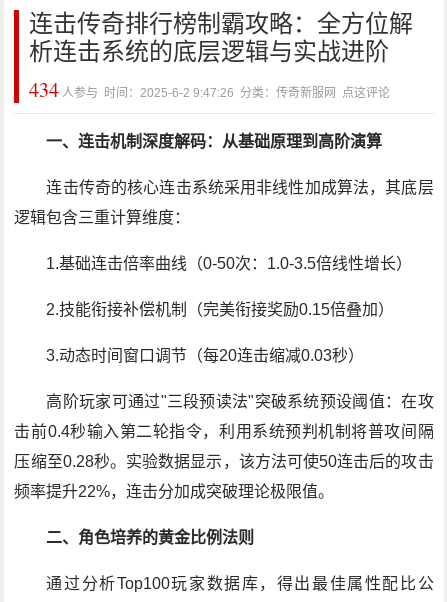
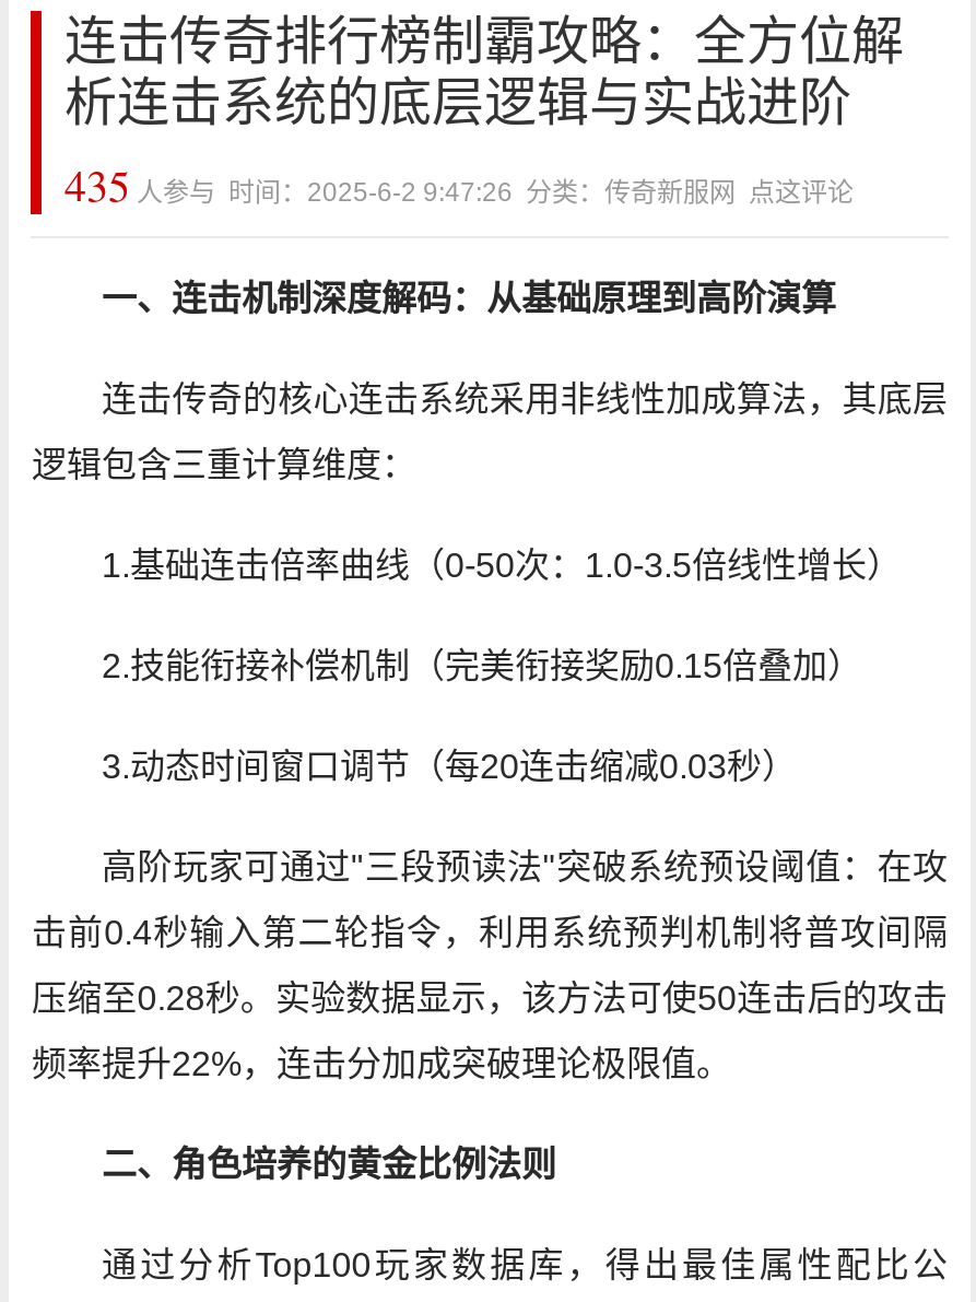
- 434人参与 时间：2025-6-2 9:47:26 分类：传奇新服网点这评论
+ 435人参与 时间：2025-6-2 9:47:26 分类：传奇新服网点这评论
